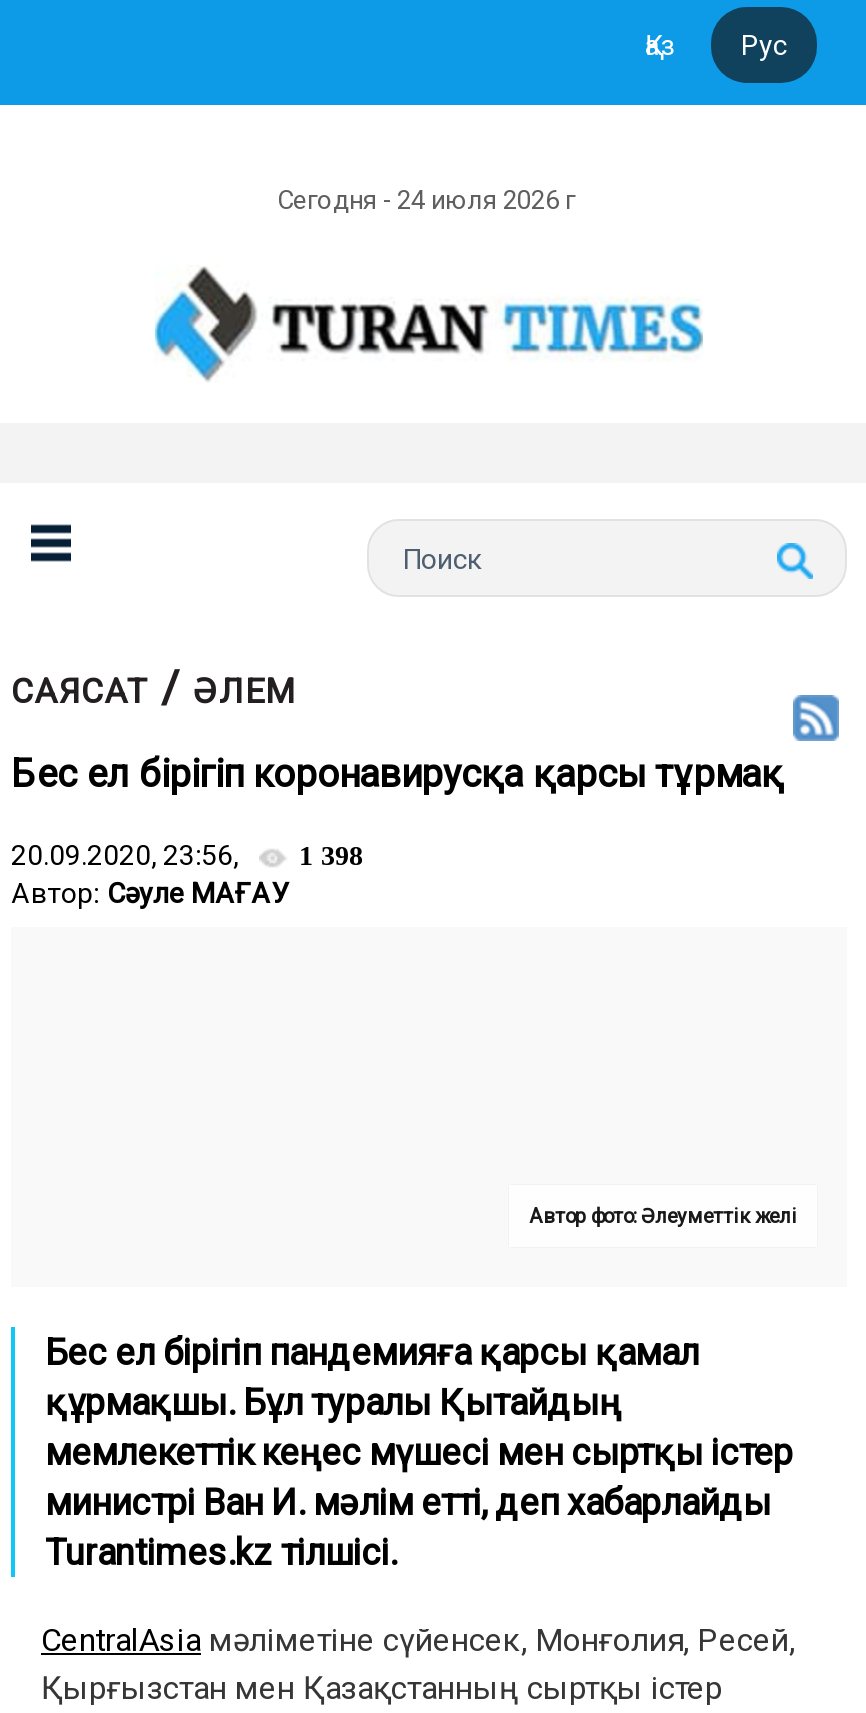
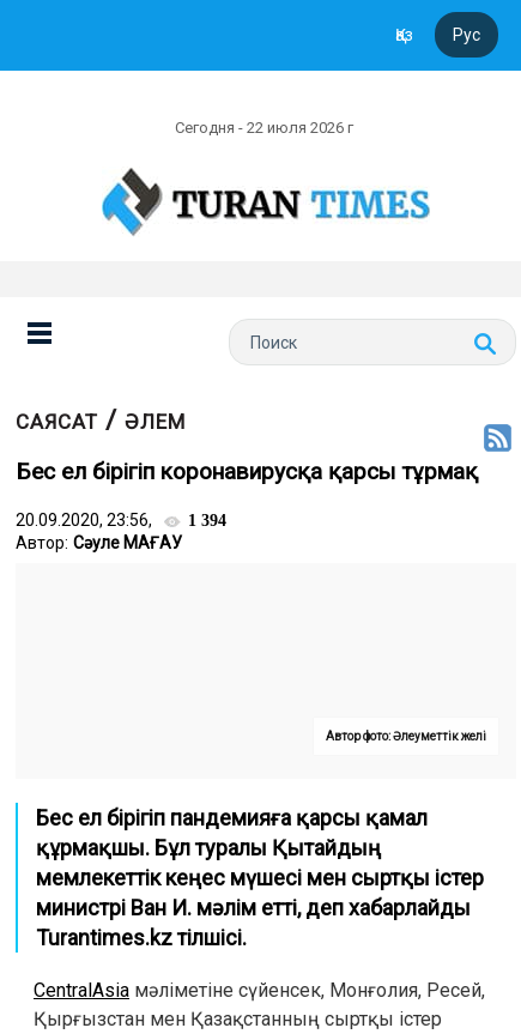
- Сегодня - 24 июля 2026 г
+ Сегодня - 22 июля 2026 г

- 20.09.2020, 23:56, 1 398
+ 20.09.2020, 23:56, 1 394
